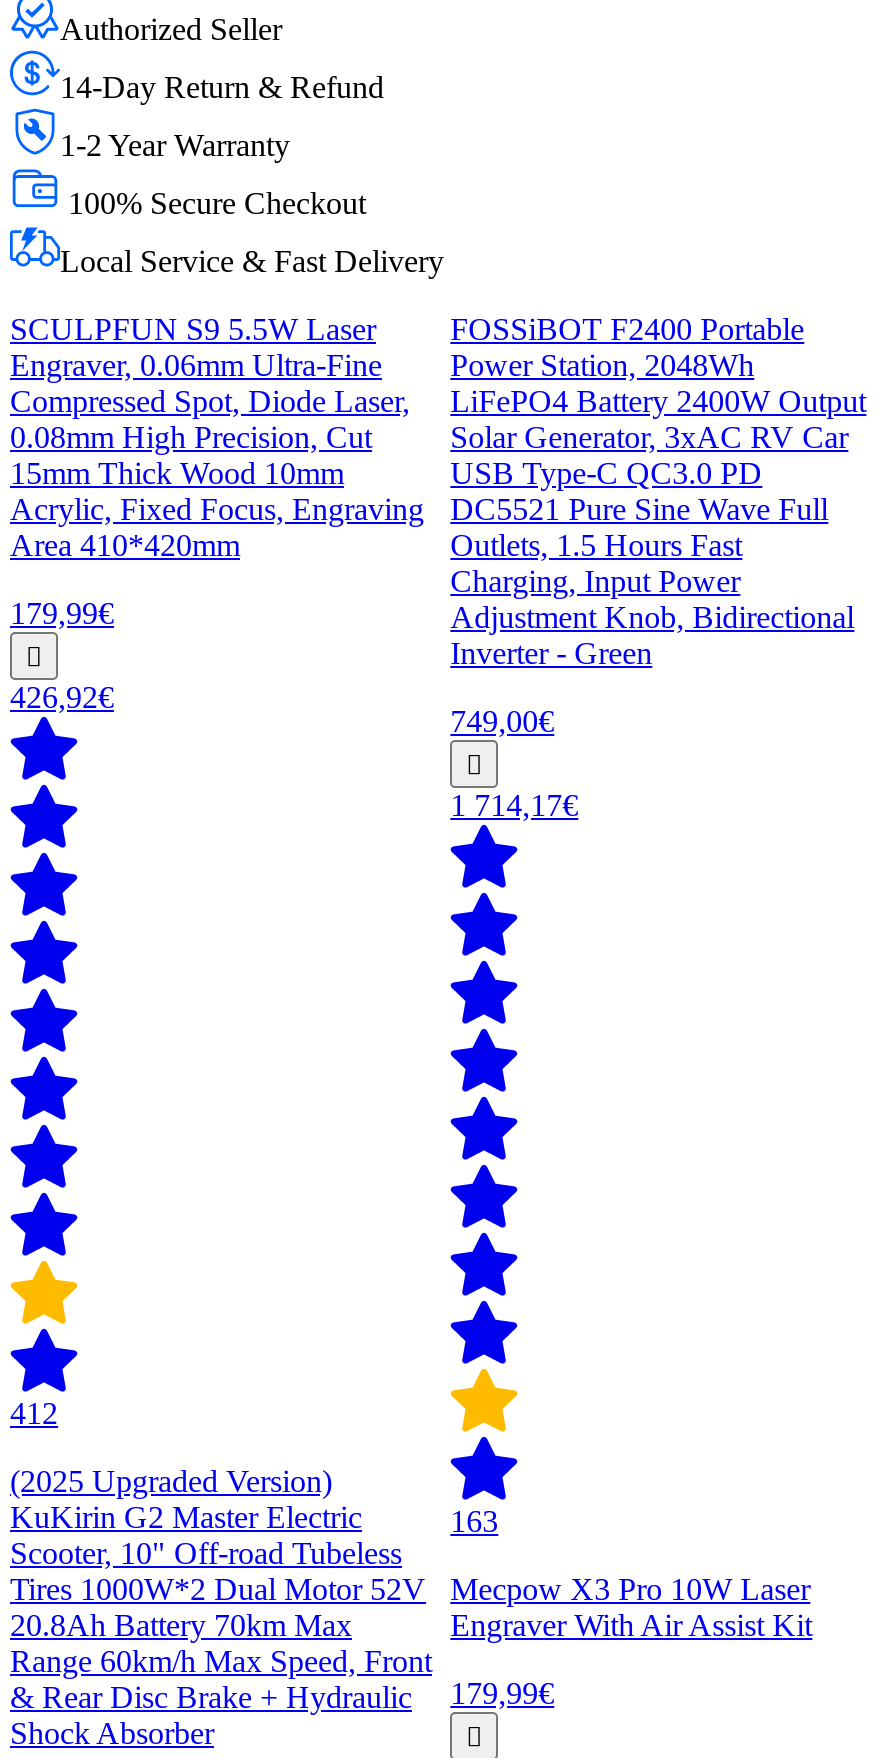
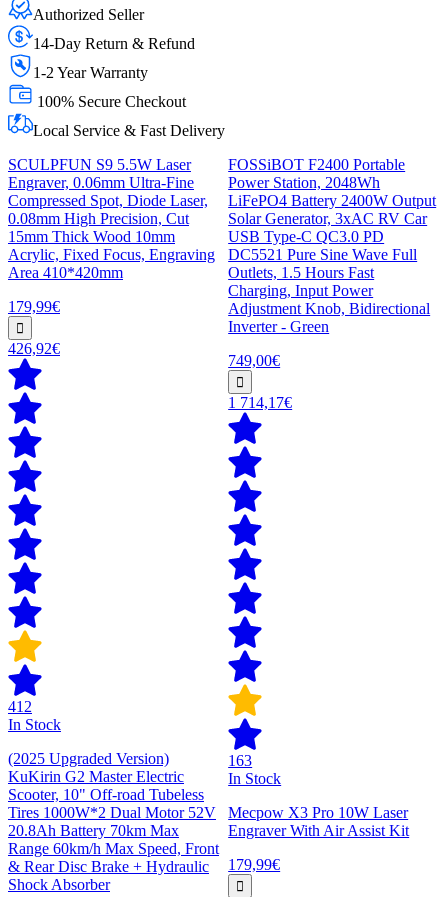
+ In Stock

+ In Stock
